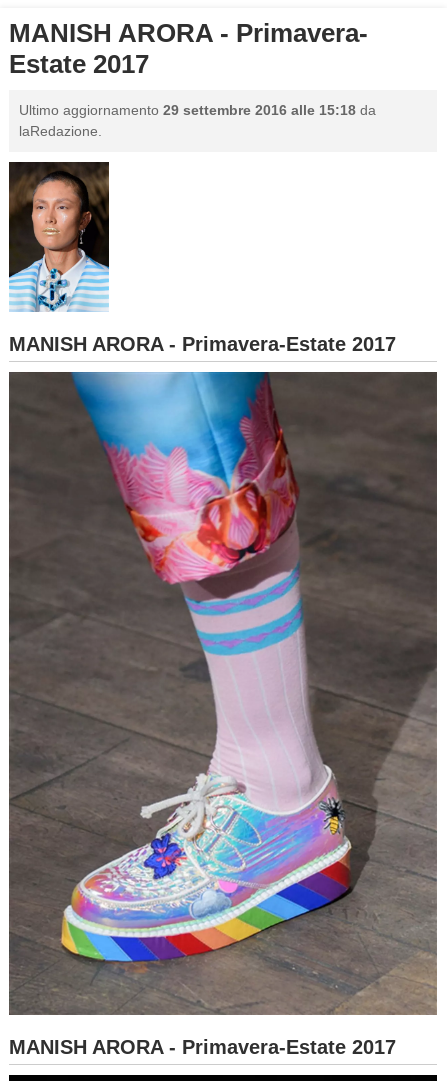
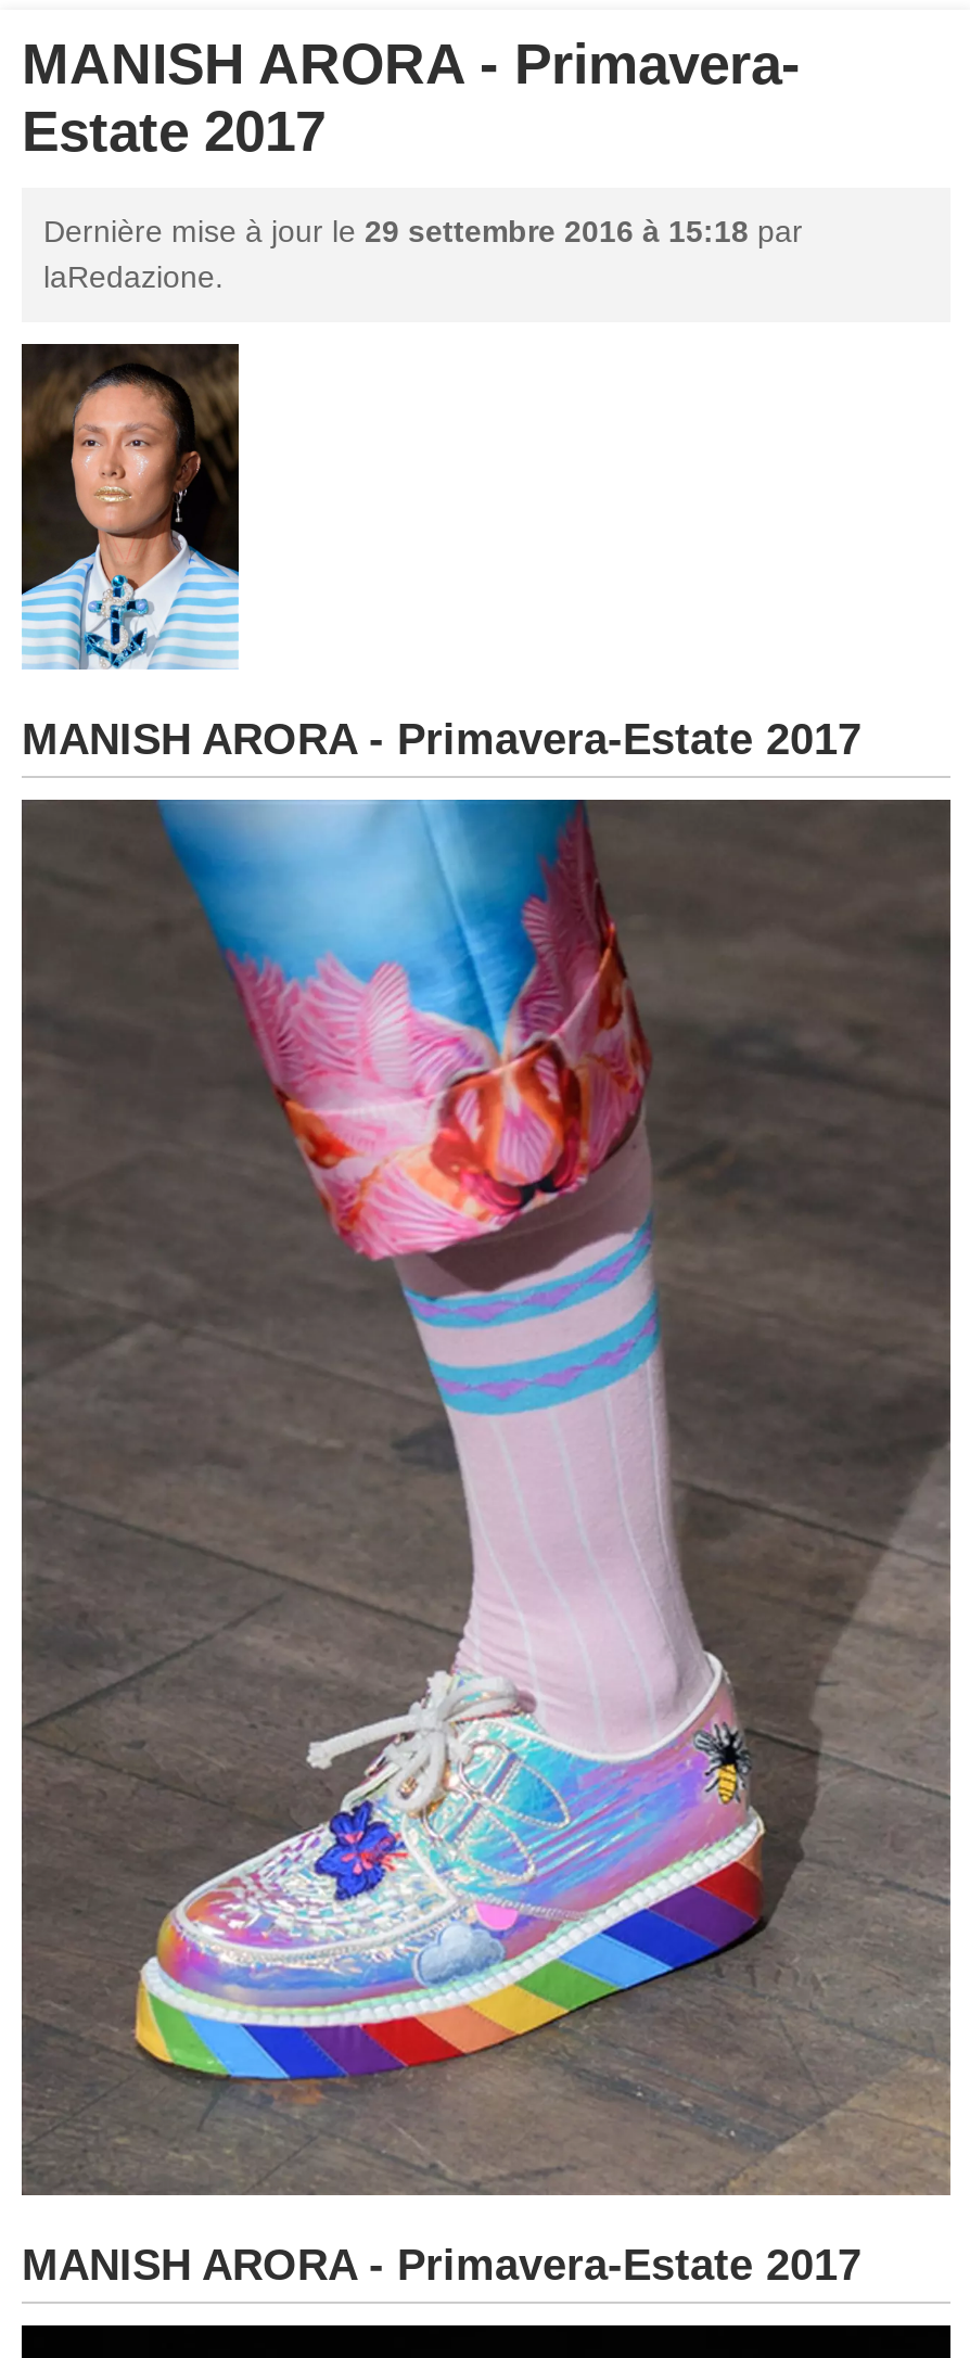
- Ultimo aggiornamento 29 settembre 2016 alle 15:18 da
+ Dernière mise à jour le 29 settembre 2016 à 15:18 par
